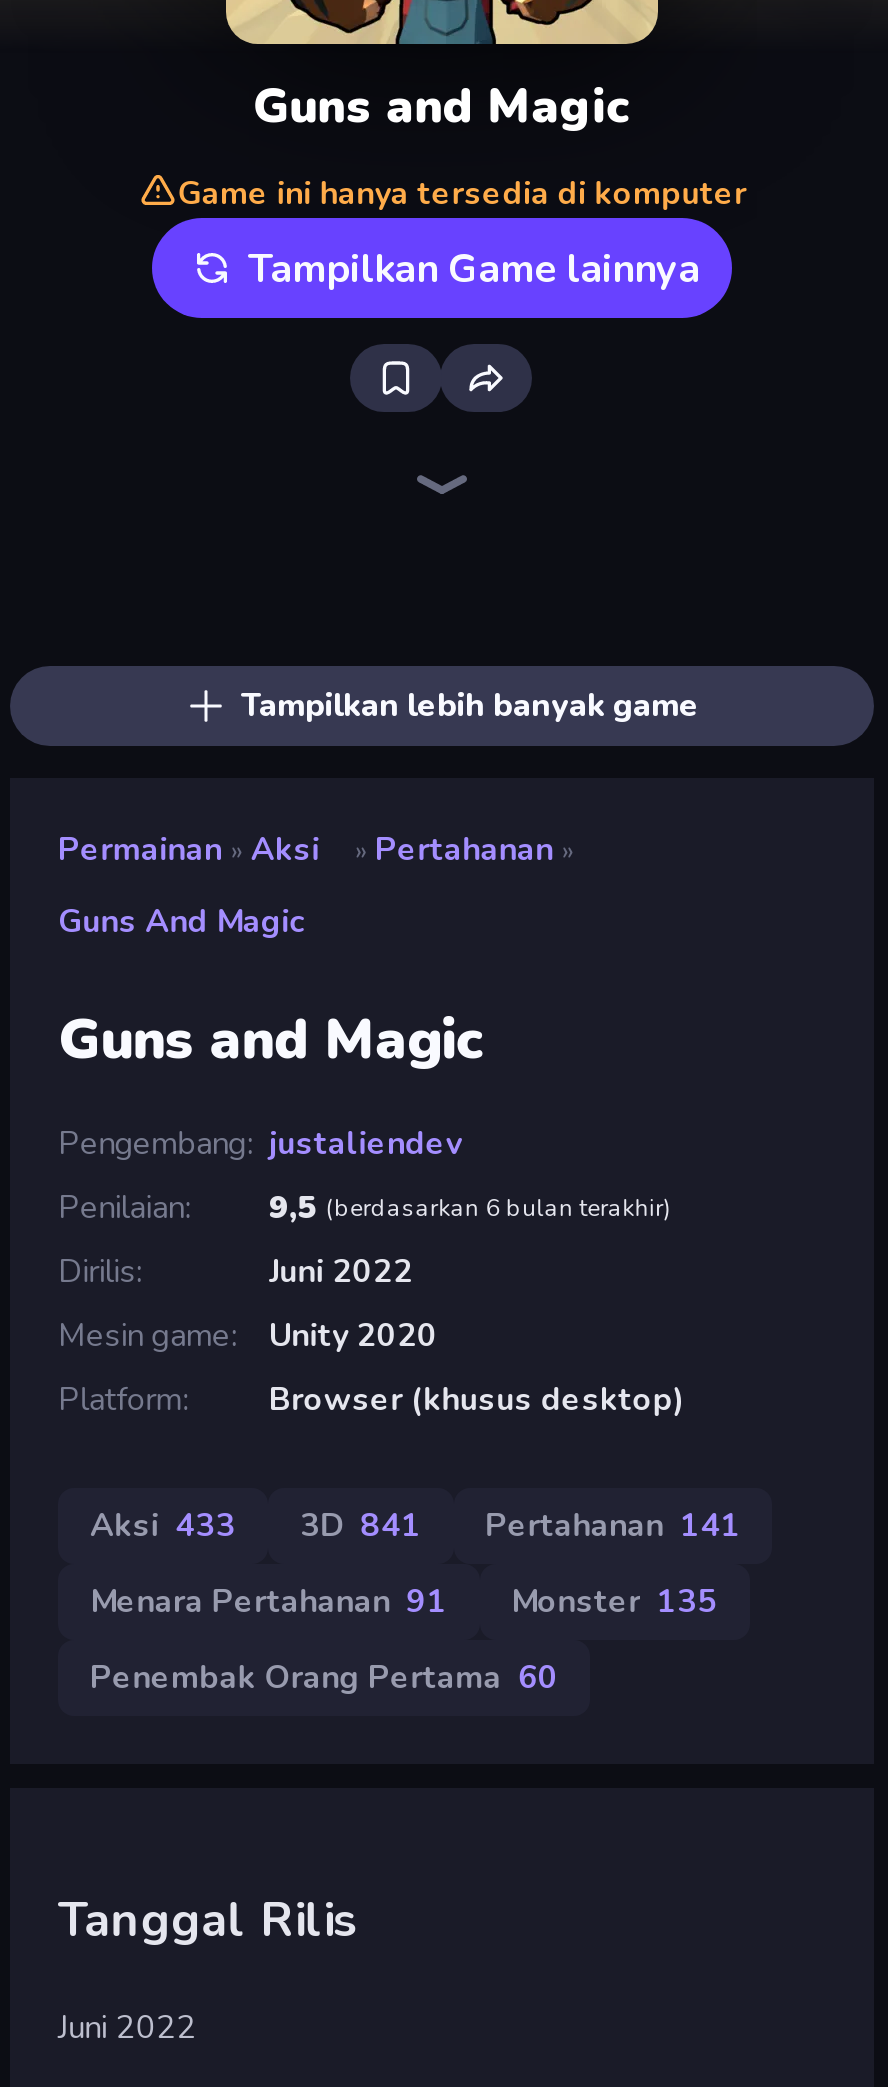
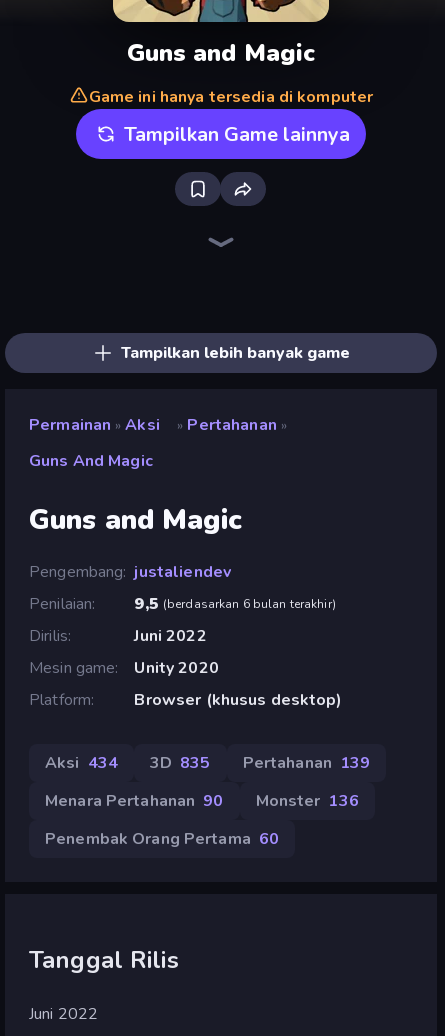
- Aksi 433
+ Aksi 434

- 3D 841
+ 3D 835

- Pertahanan 141
+ Pertahanan 139

- Menara Pertahanan 91
+ Menara Pertahanan 90

- Monster 135
+ Monster 136
